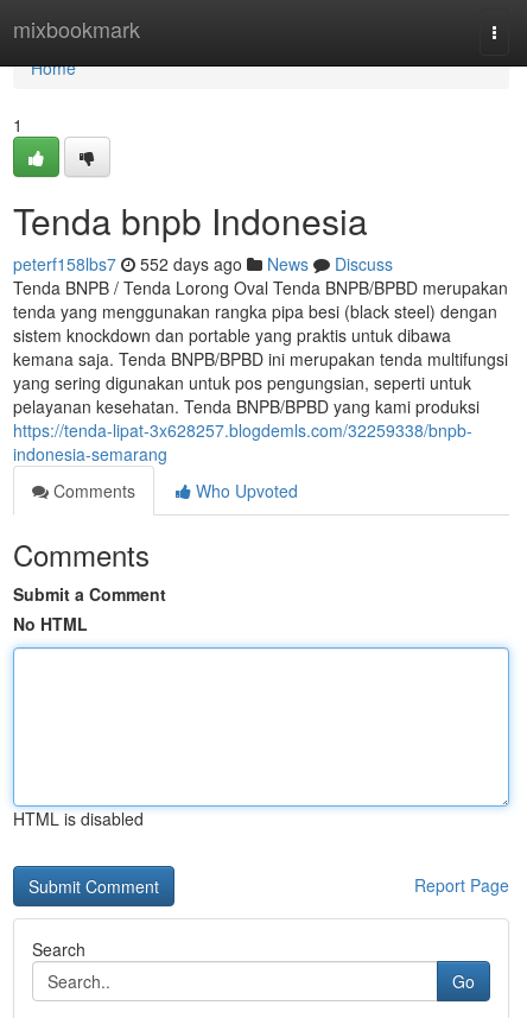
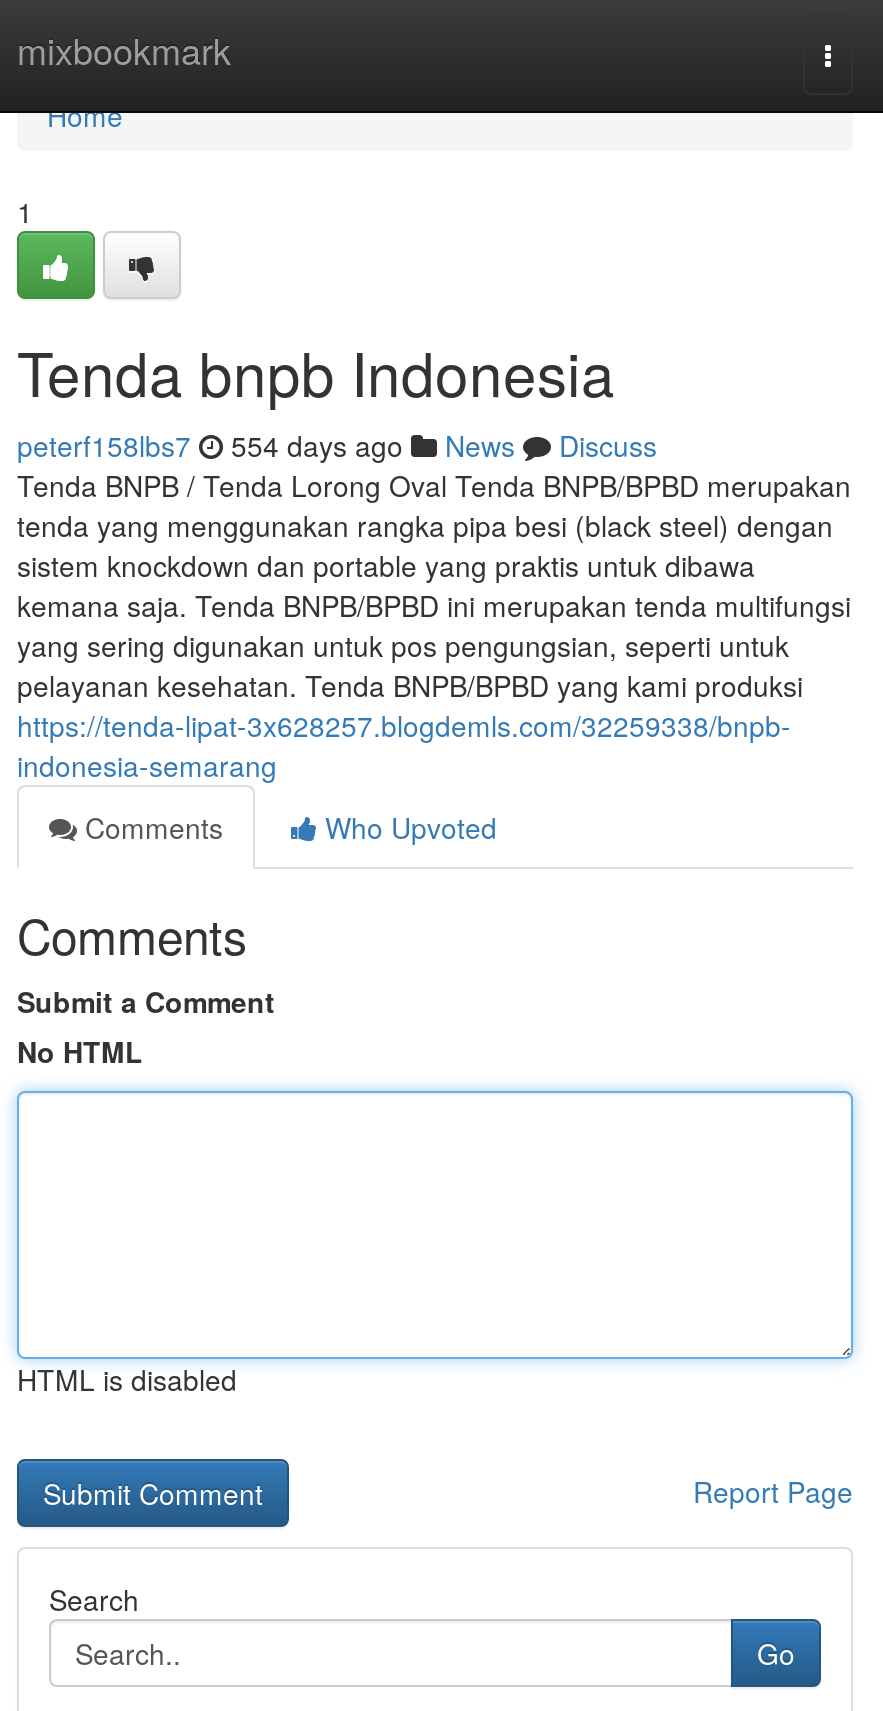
- peterf158lbs7 552 days ago News Discuss
+ peterf158lbs7 554 days ago News Discuss
